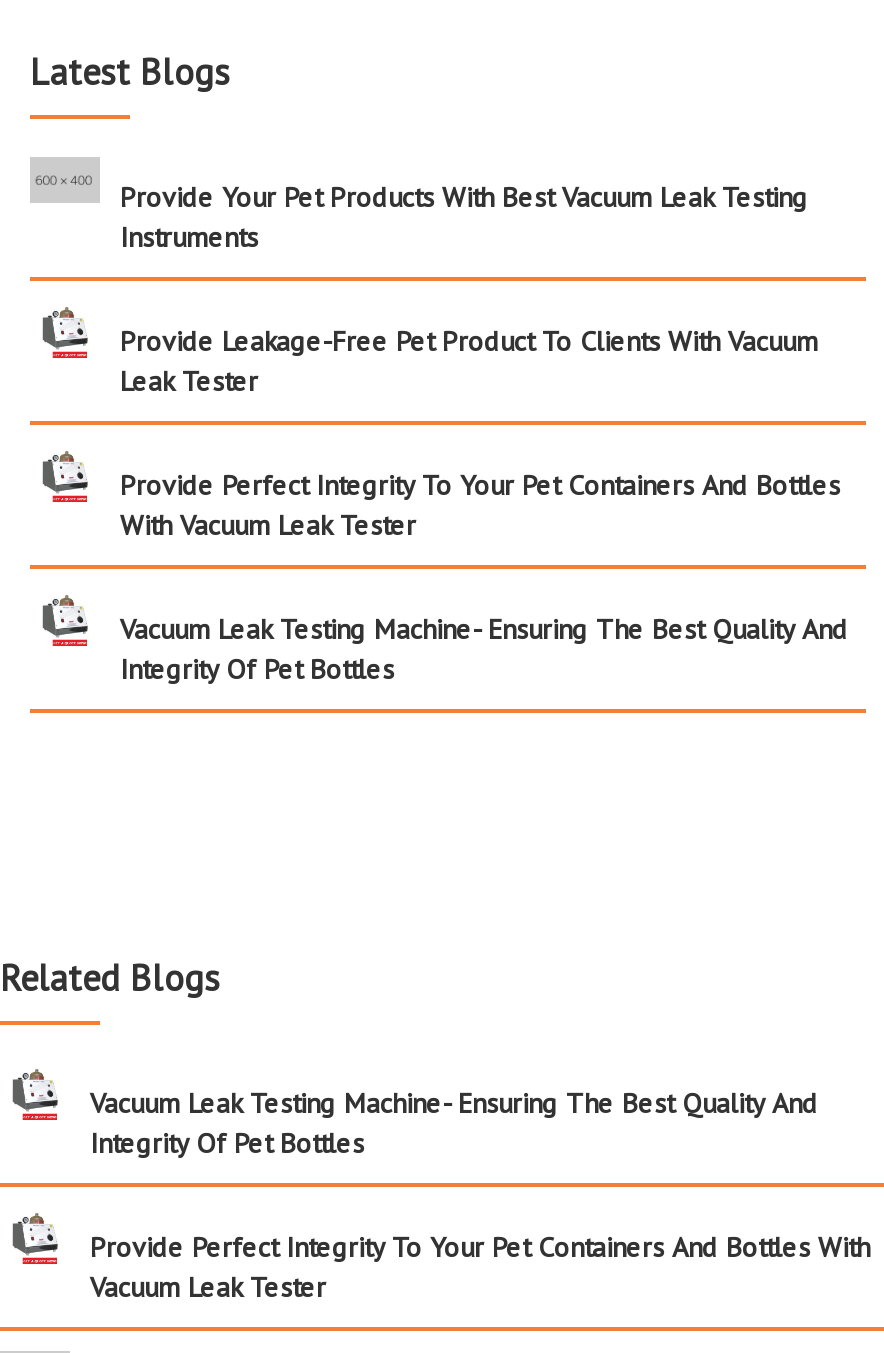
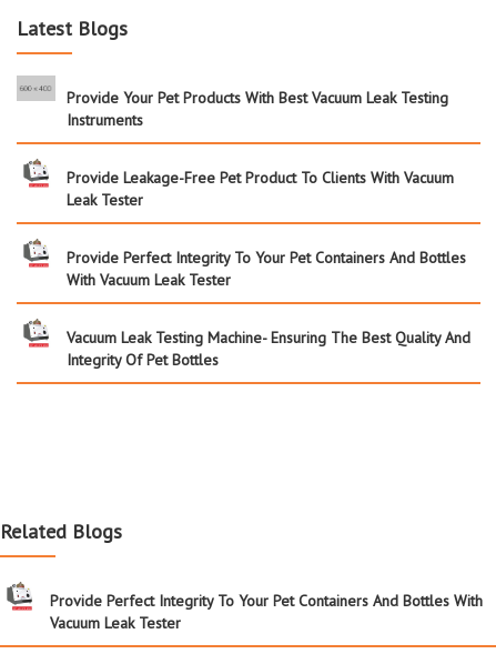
- Vacuum Leak Testing Machine- Ensuring The Best Quality And
- Integrity Of Pet Bottles
